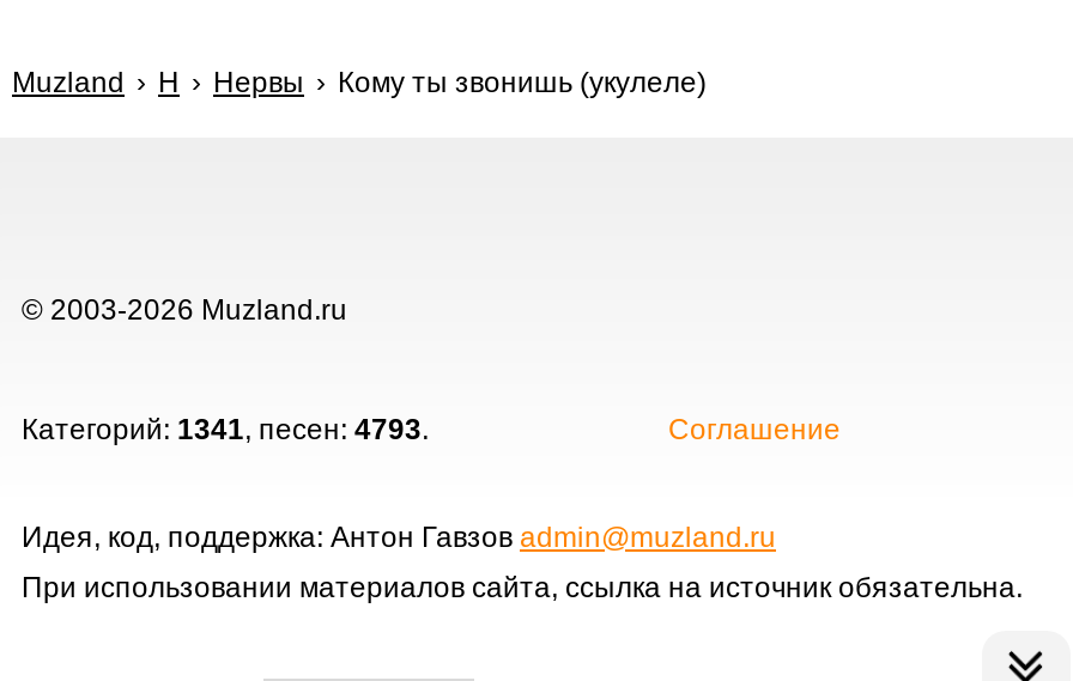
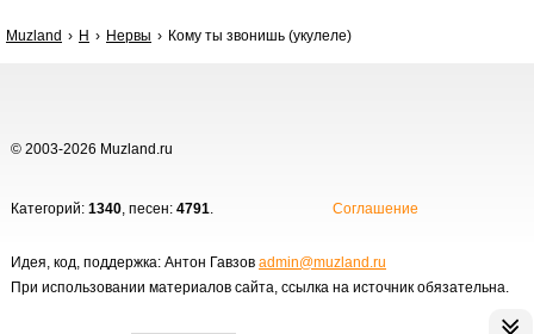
- Категорий: 1341, песен: 4793.
+ Категорий: 1340, песен: 4791.
